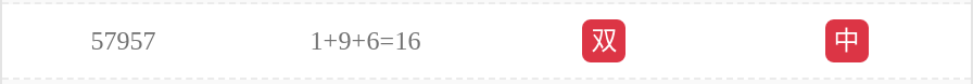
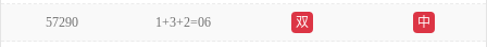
- 57957
+ 57290

- 1+9+6=16
+ 1+3+2=06
